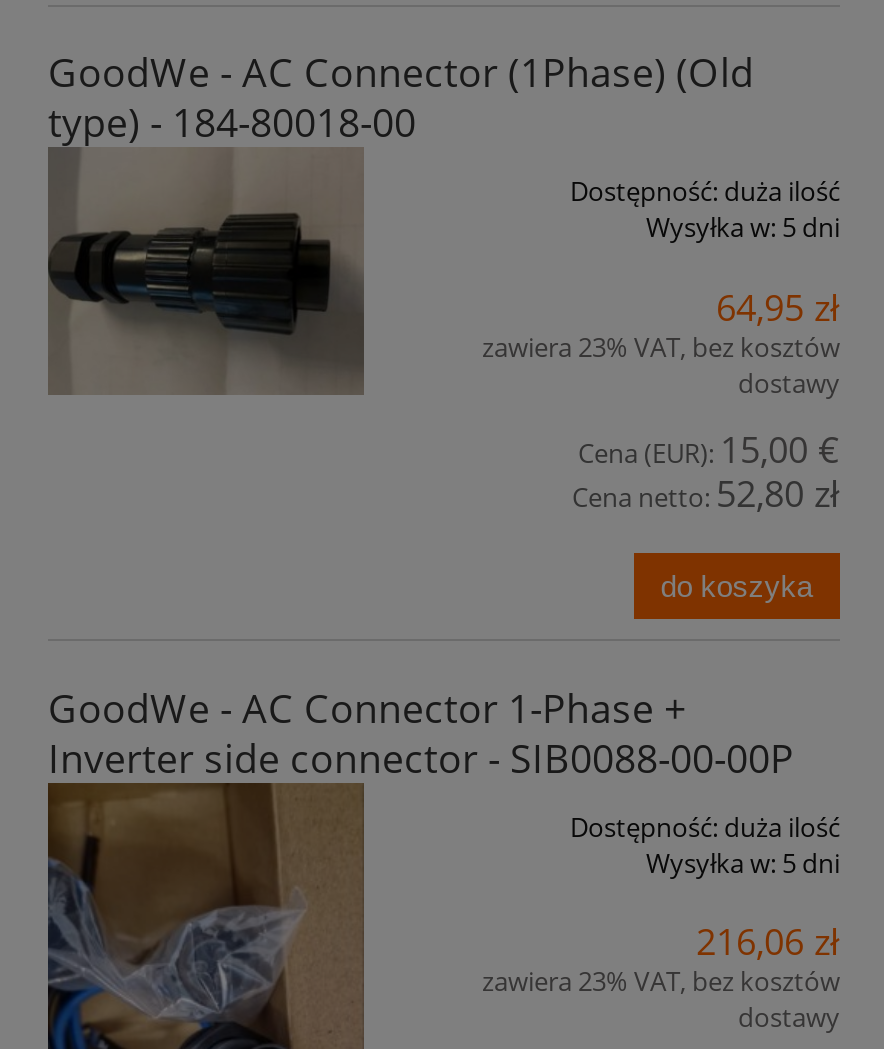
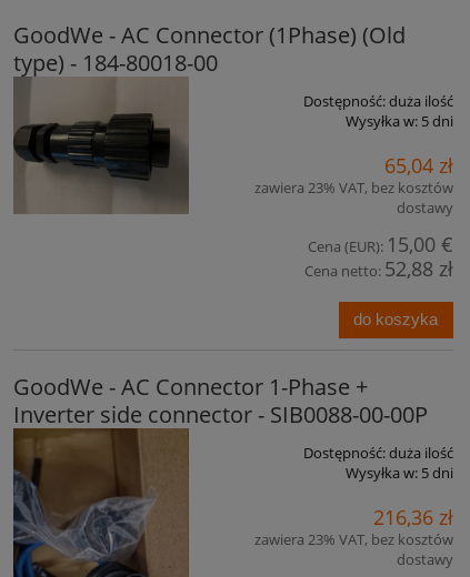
- 64,95 zł
+ 65,04 zł

- Cena netto: 52,80 zł
+ Cena netto: 52,88 zł

- 216,06 zł
+ 216,36 zł
